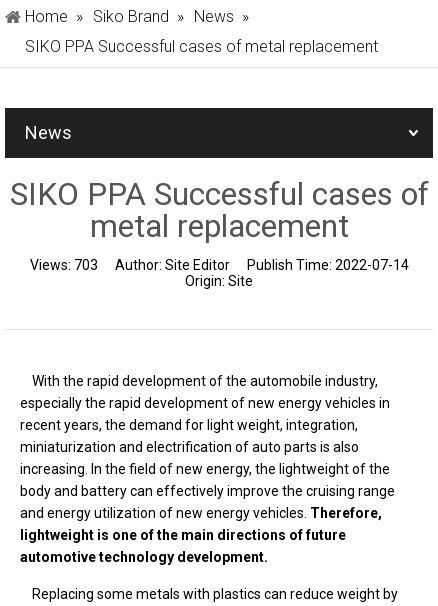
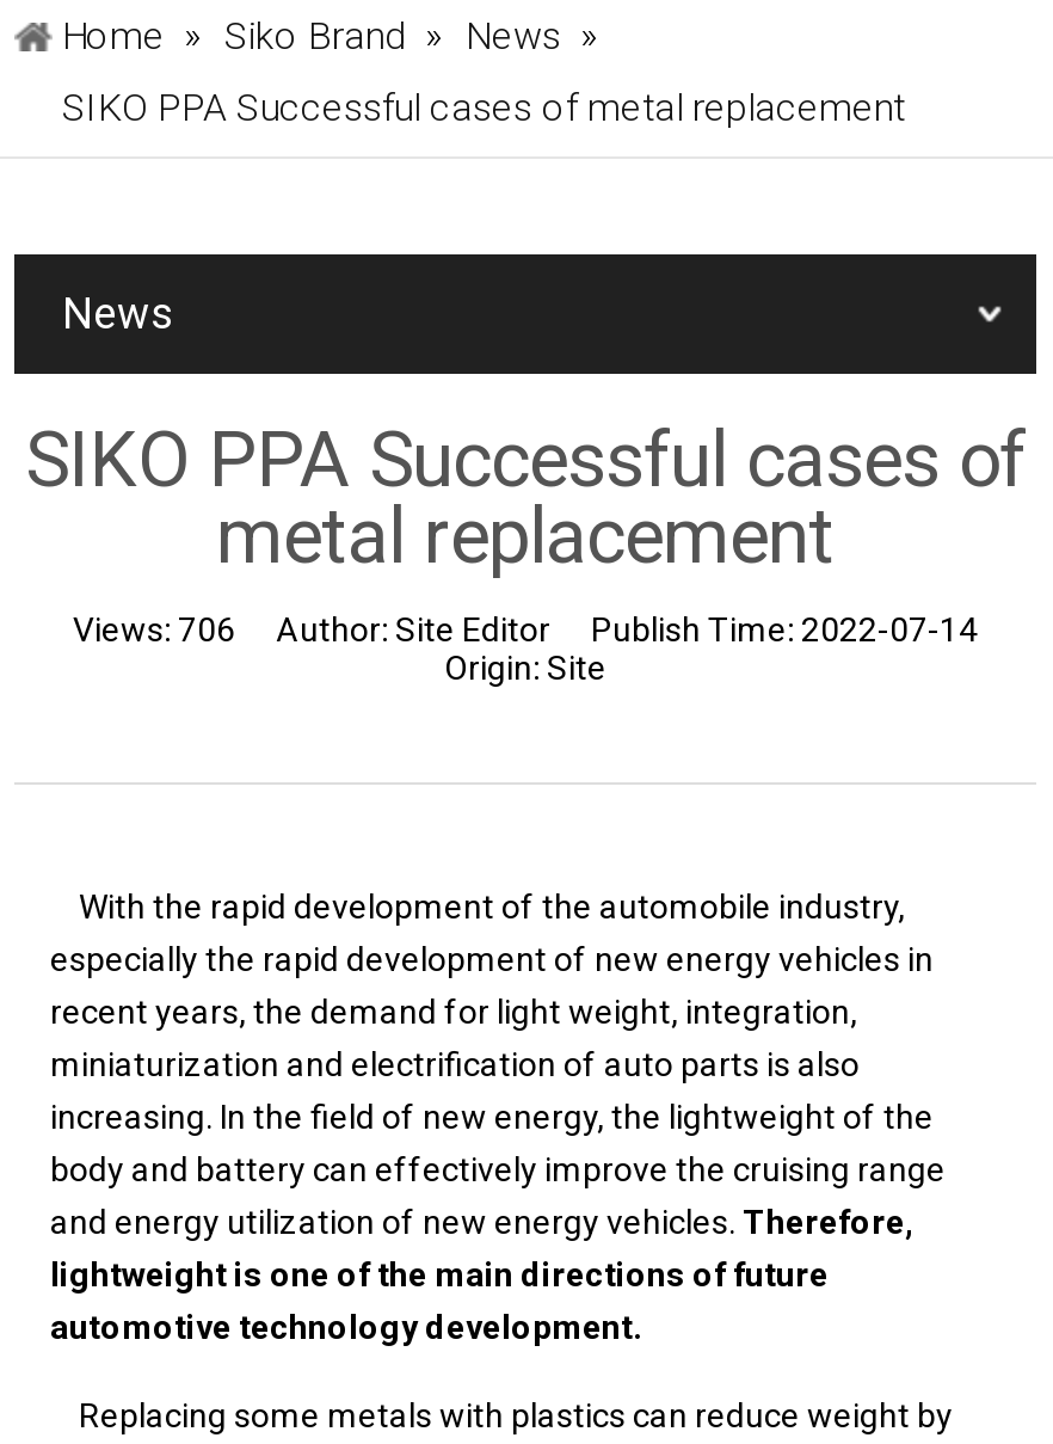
- Views: 703 Author: Site Editor Publish Time: 2022-07-14
+ Views: 706 Author: Site Editor Publish Time: 2022-07-14
